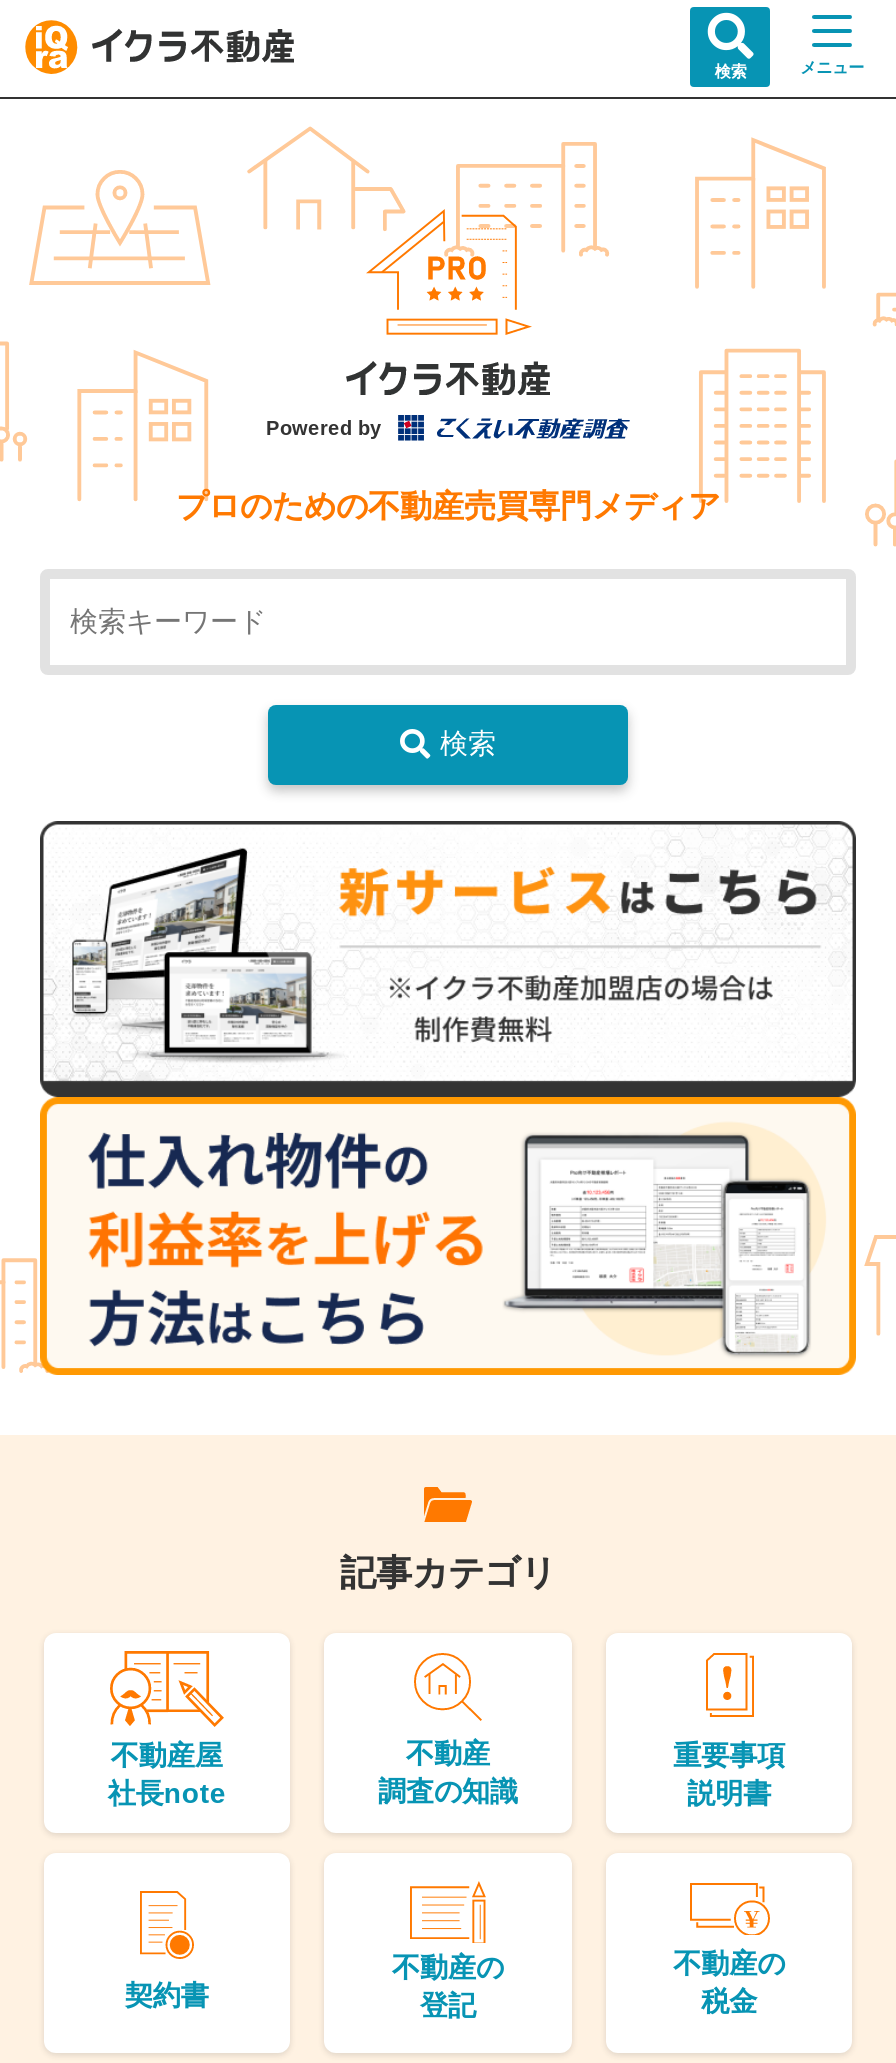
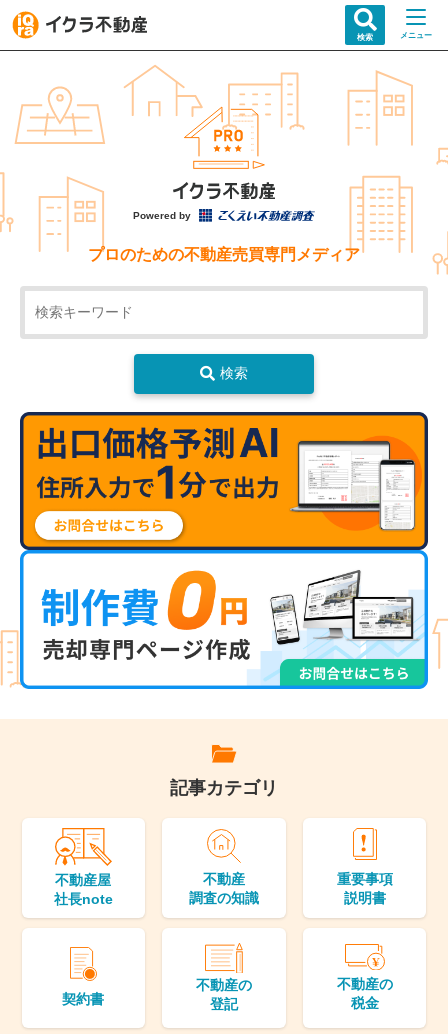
- [image]
+ [image]
